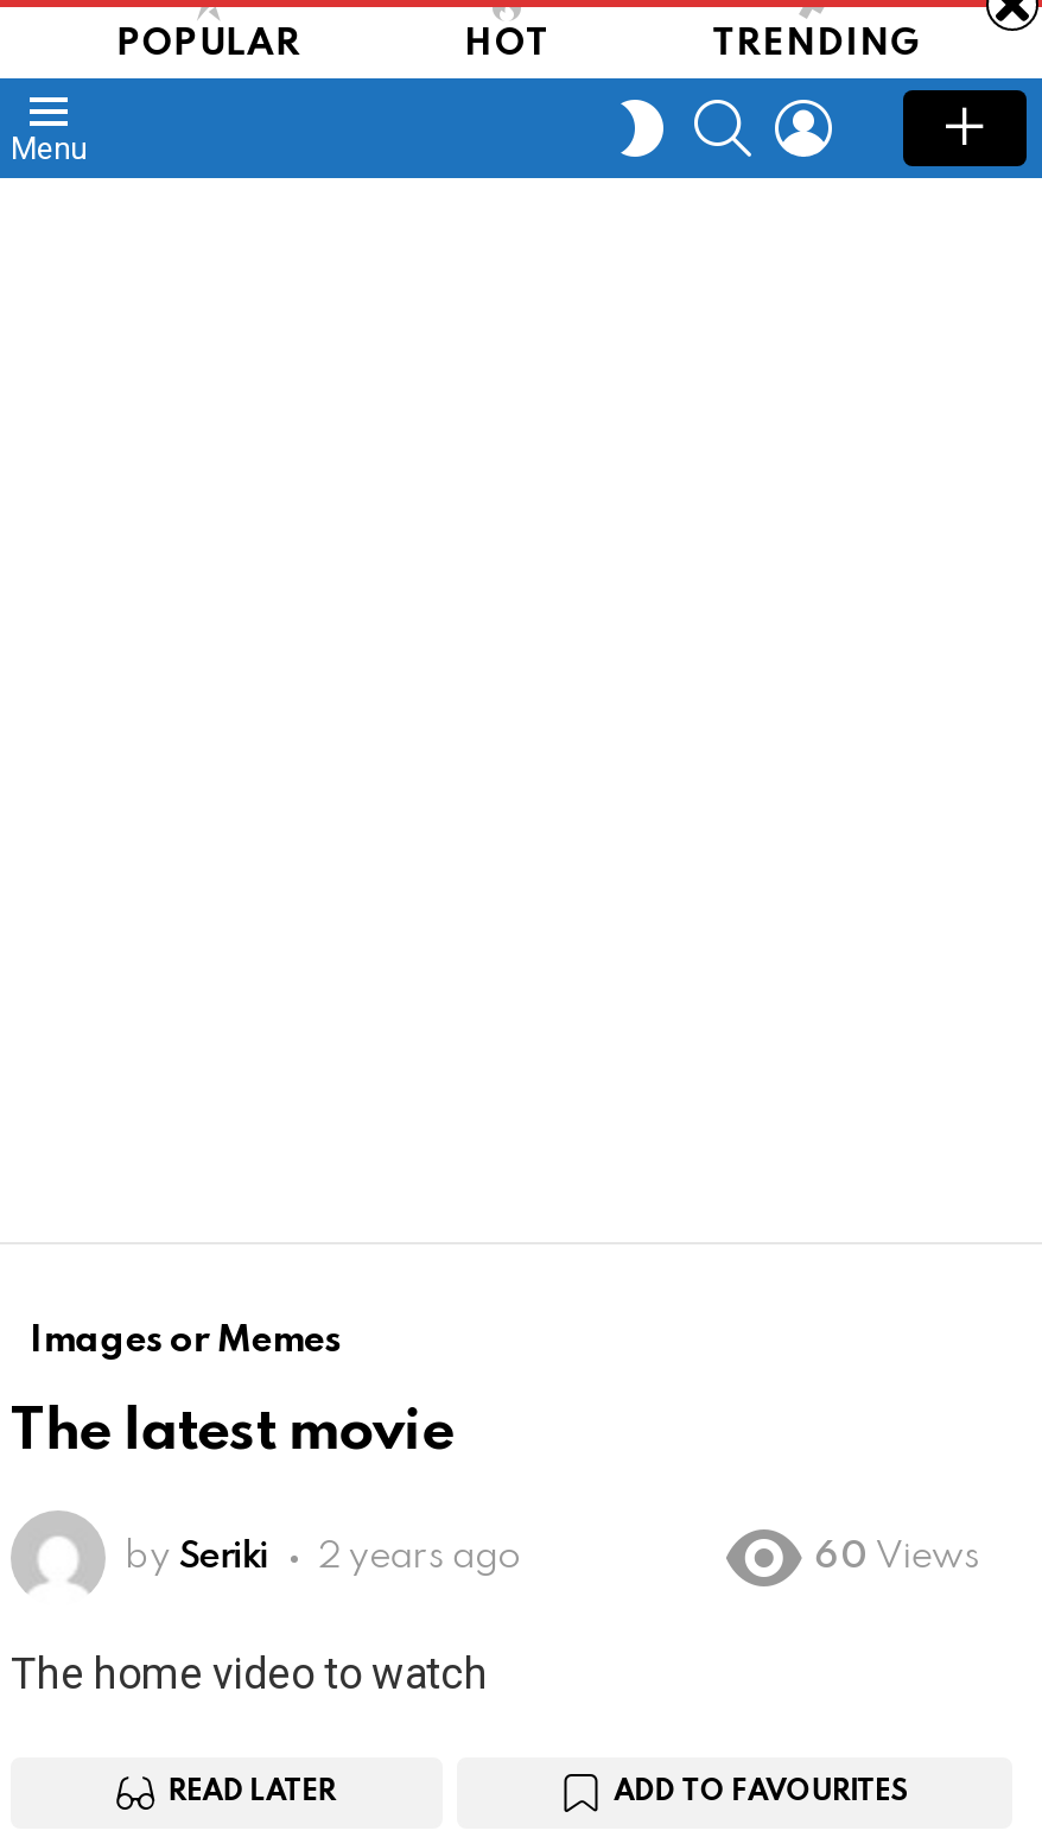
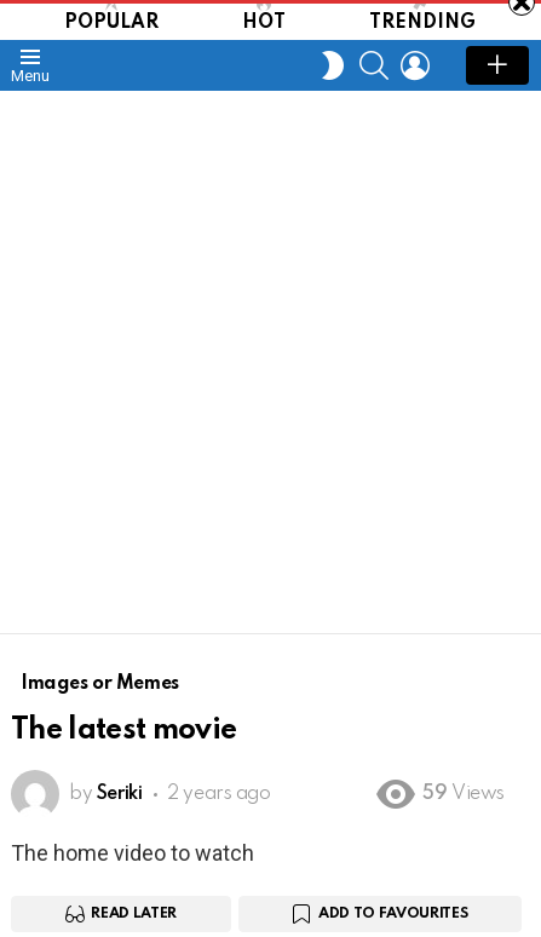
- 60 Views
+ 59 Views
